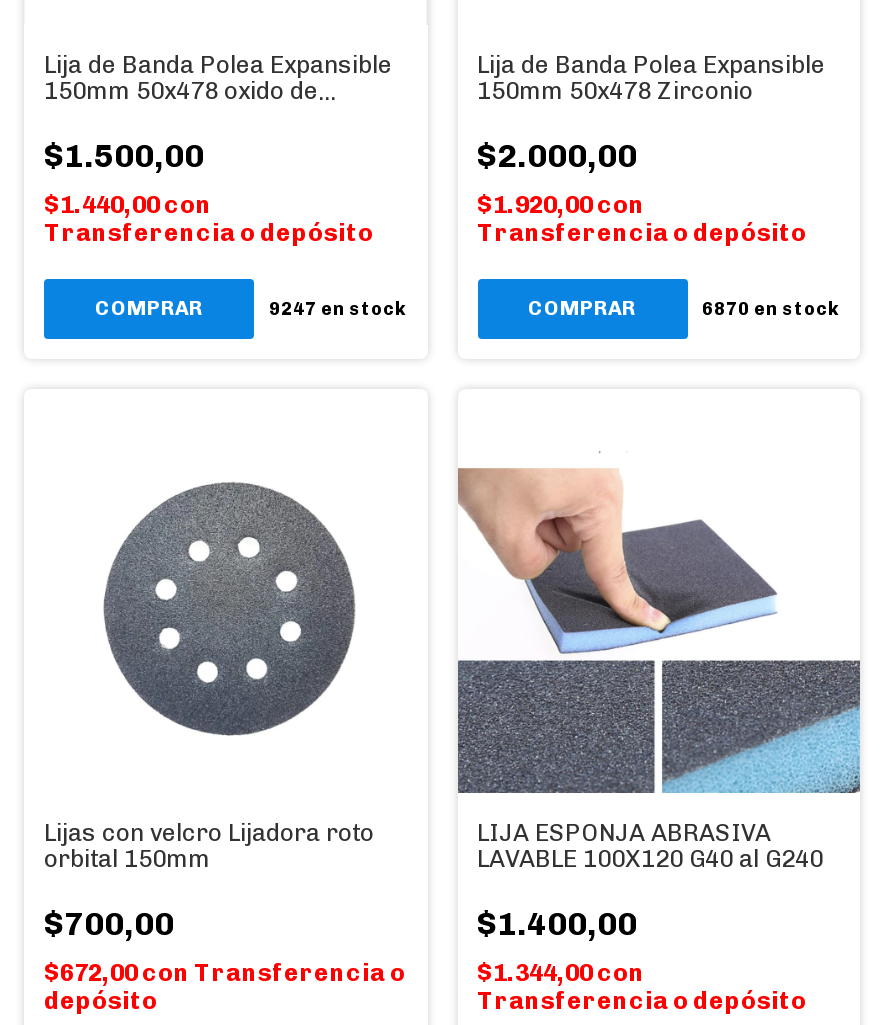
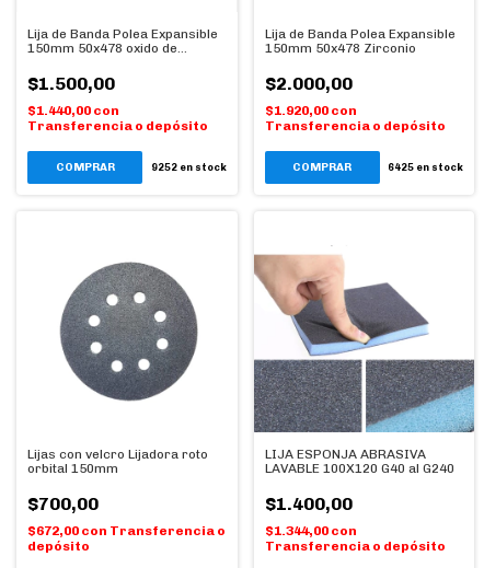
- 9247 en stock
+ 9252 en stock

- 6870 en stock
+ 6425 en stock
